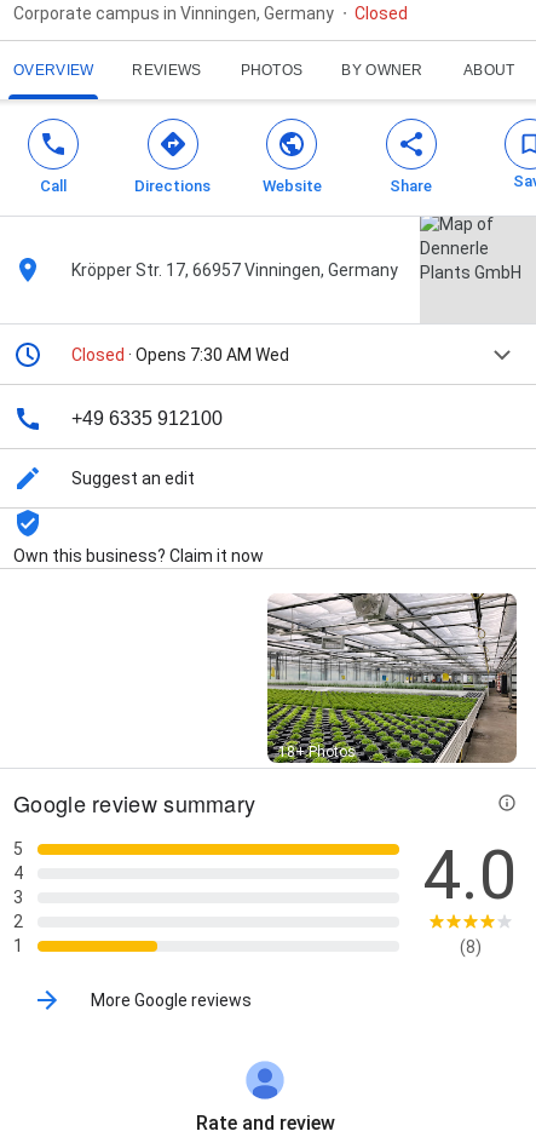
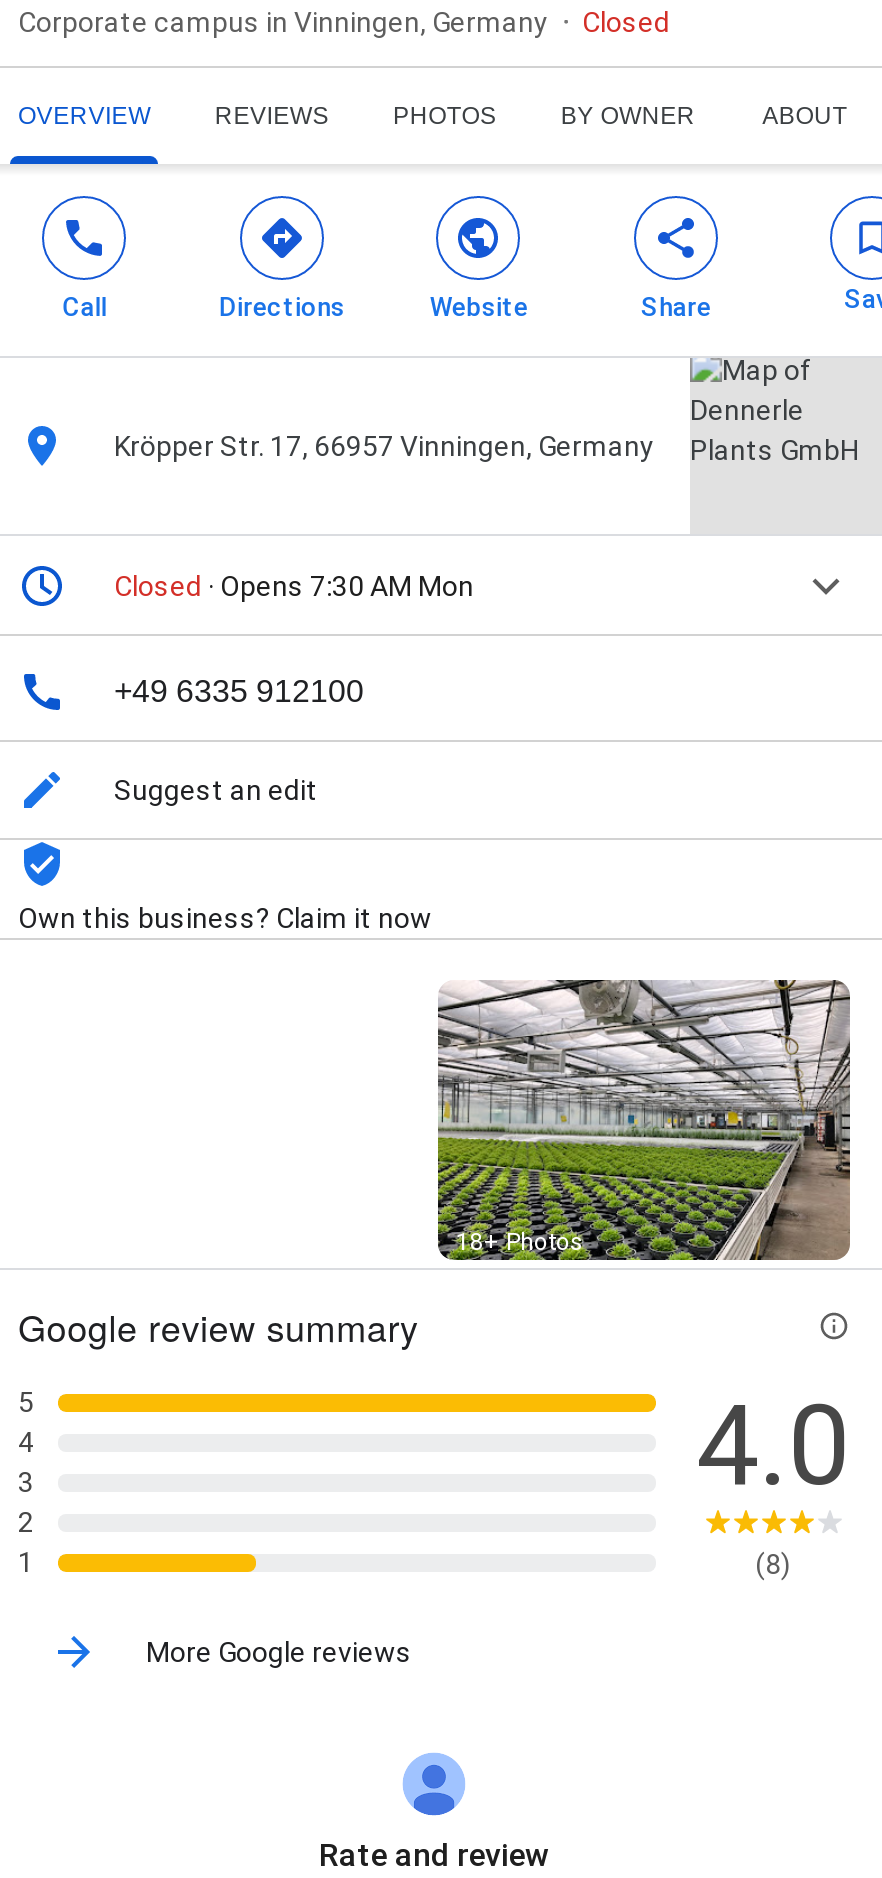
- Closed · Opens 7:30 AM Wed
+ Closed · Opens 7:30 AM Mon
